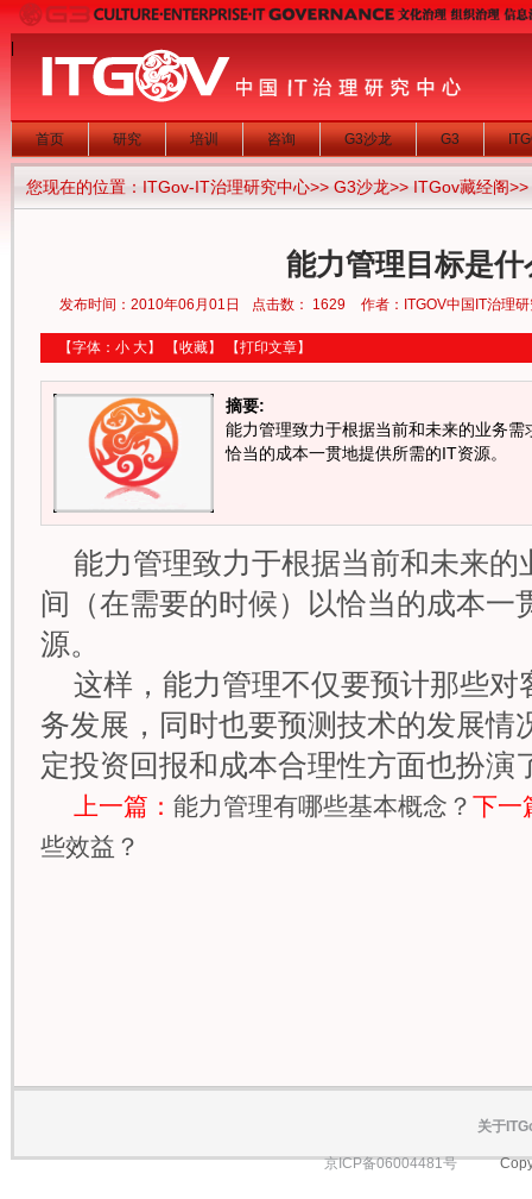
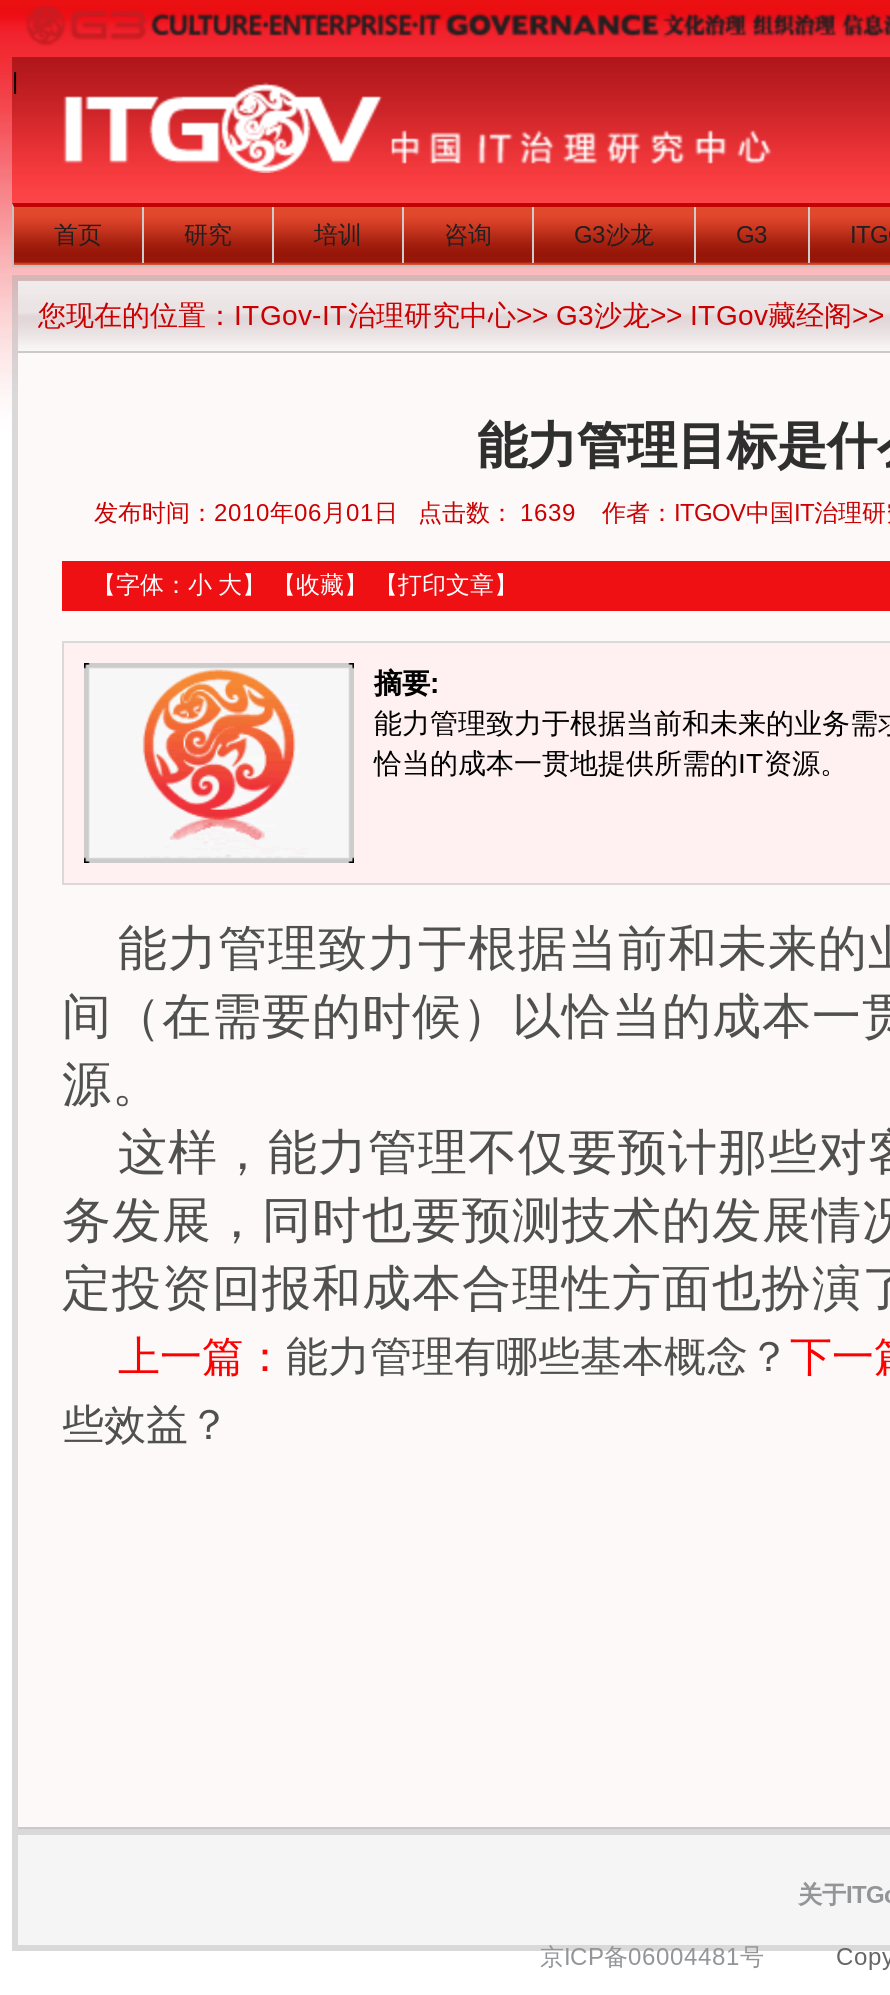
- 点击数：1629
+ 点击数：1639
